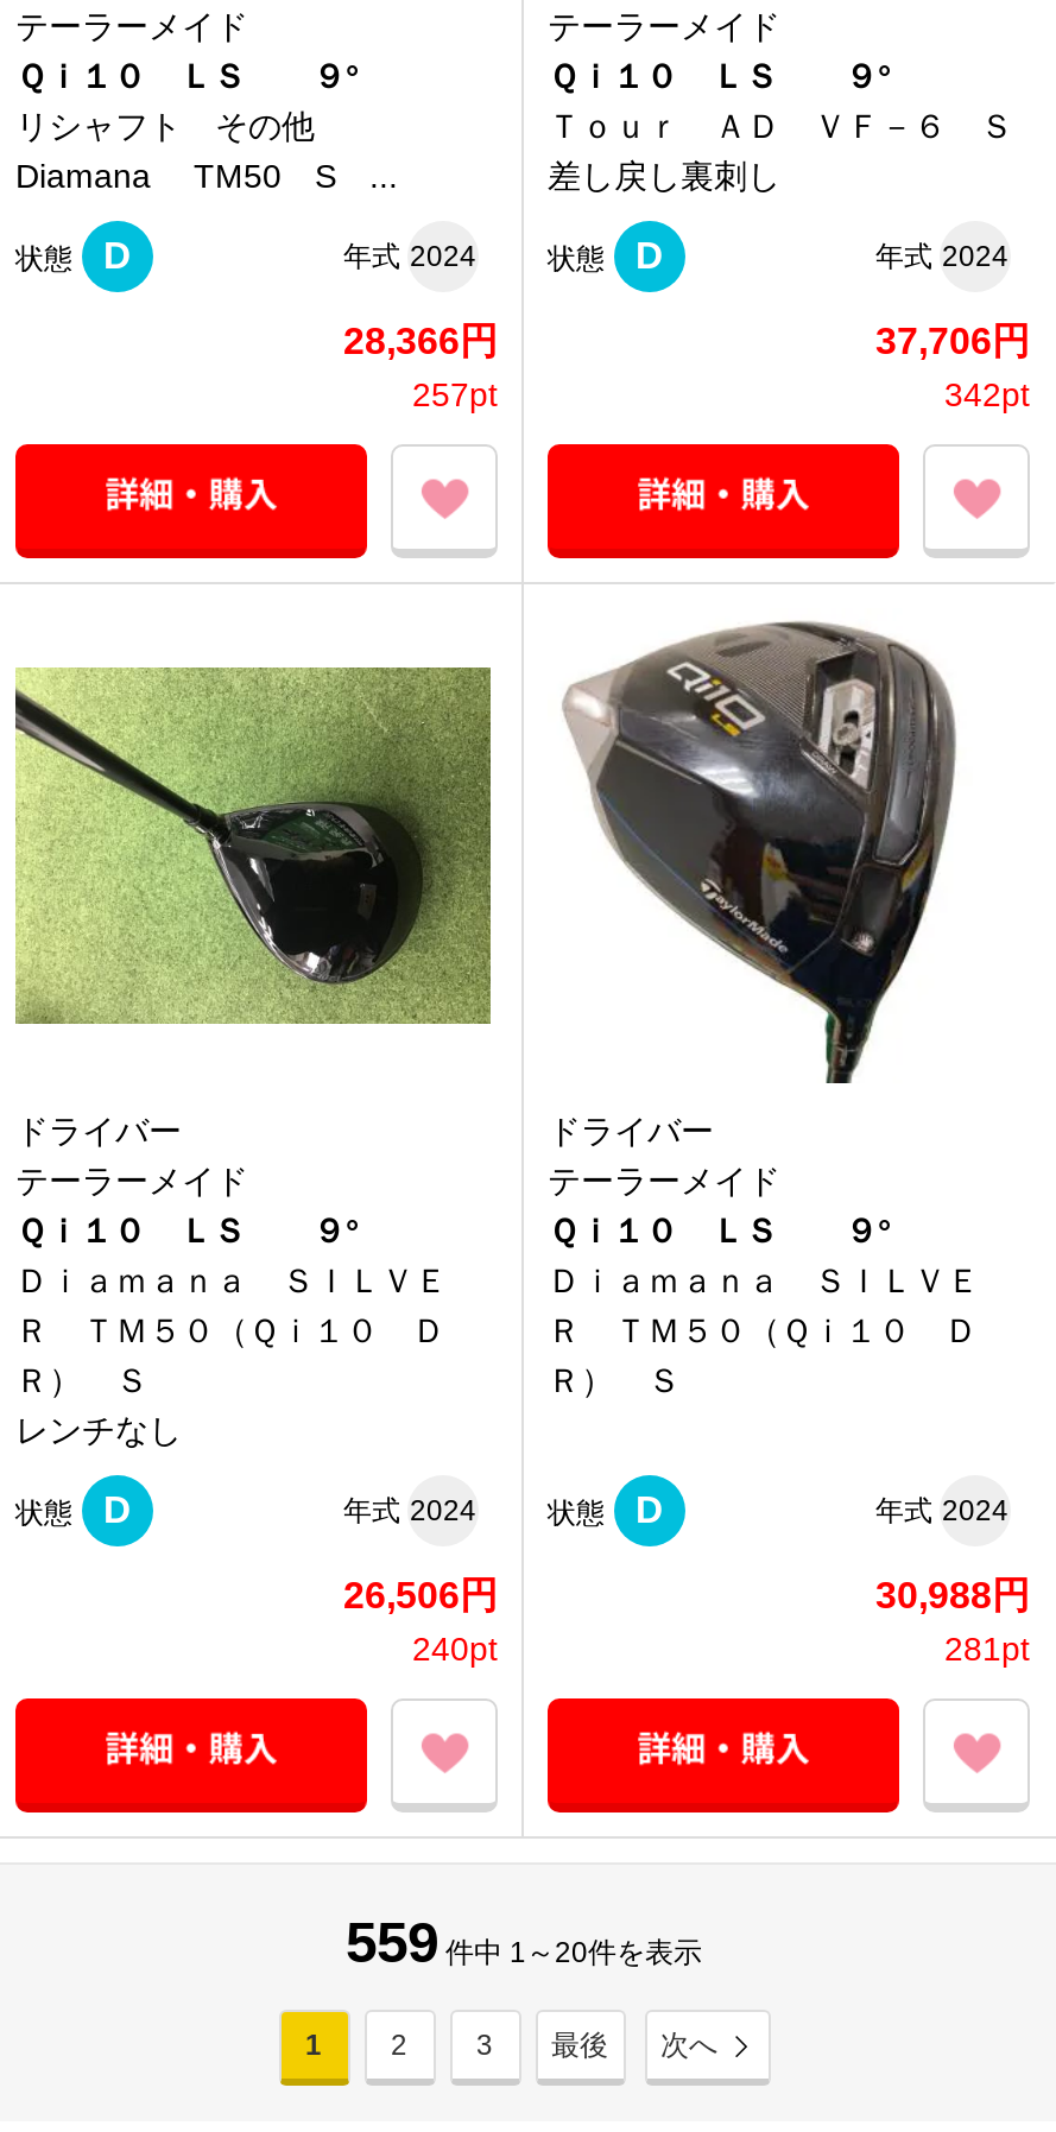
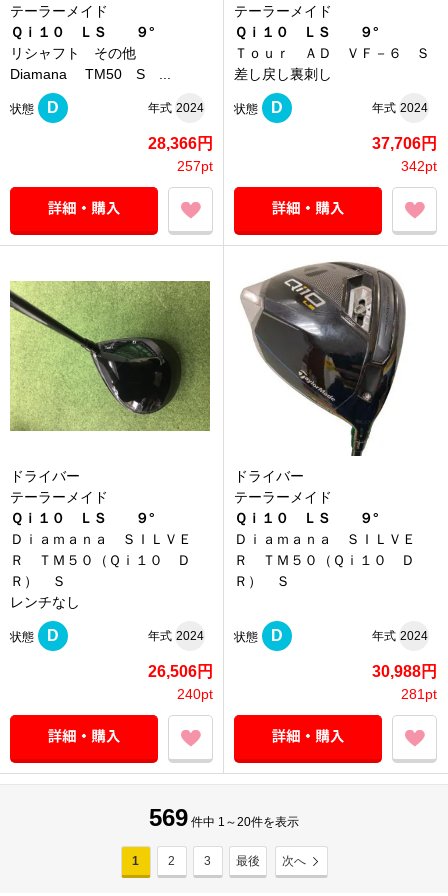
- 559 件中 1～20件を表示
+ 569 件中 1～20件を表示
